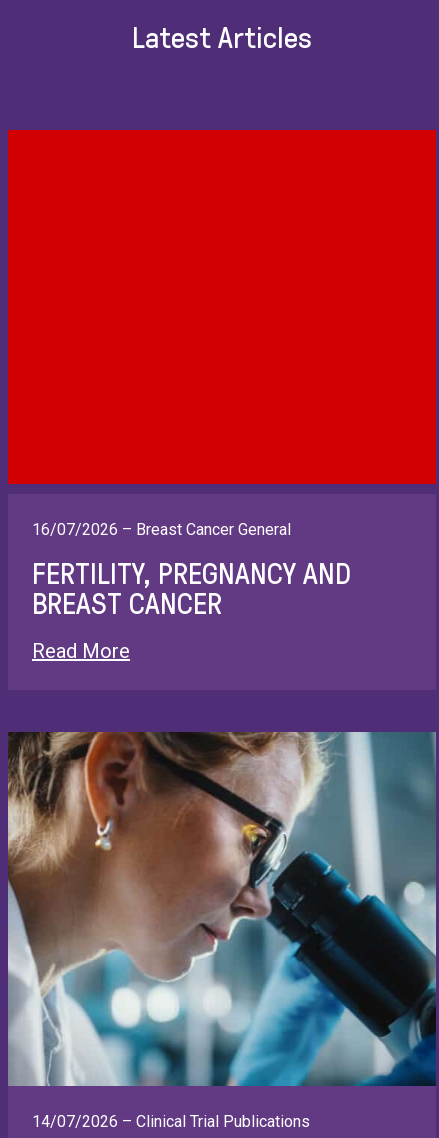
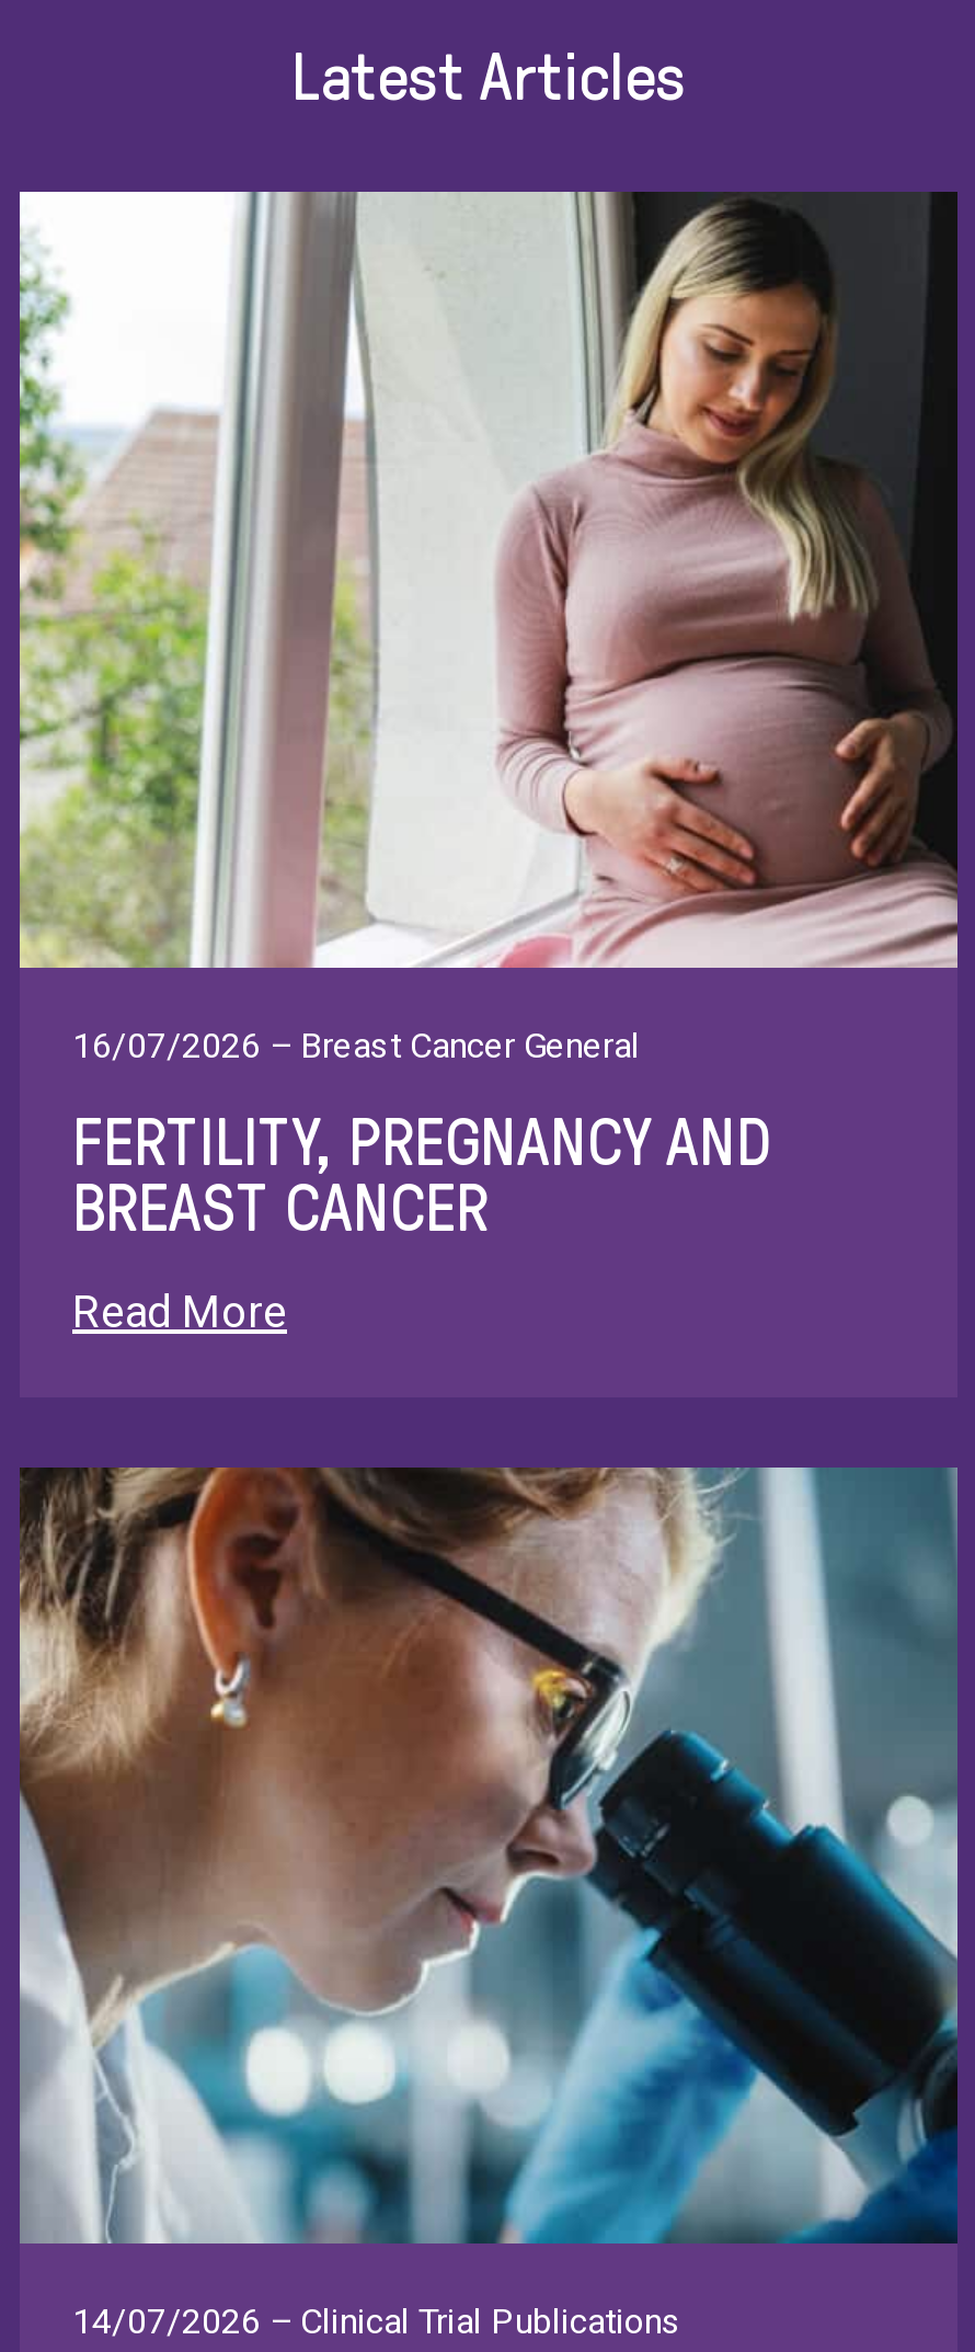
+ [image]
